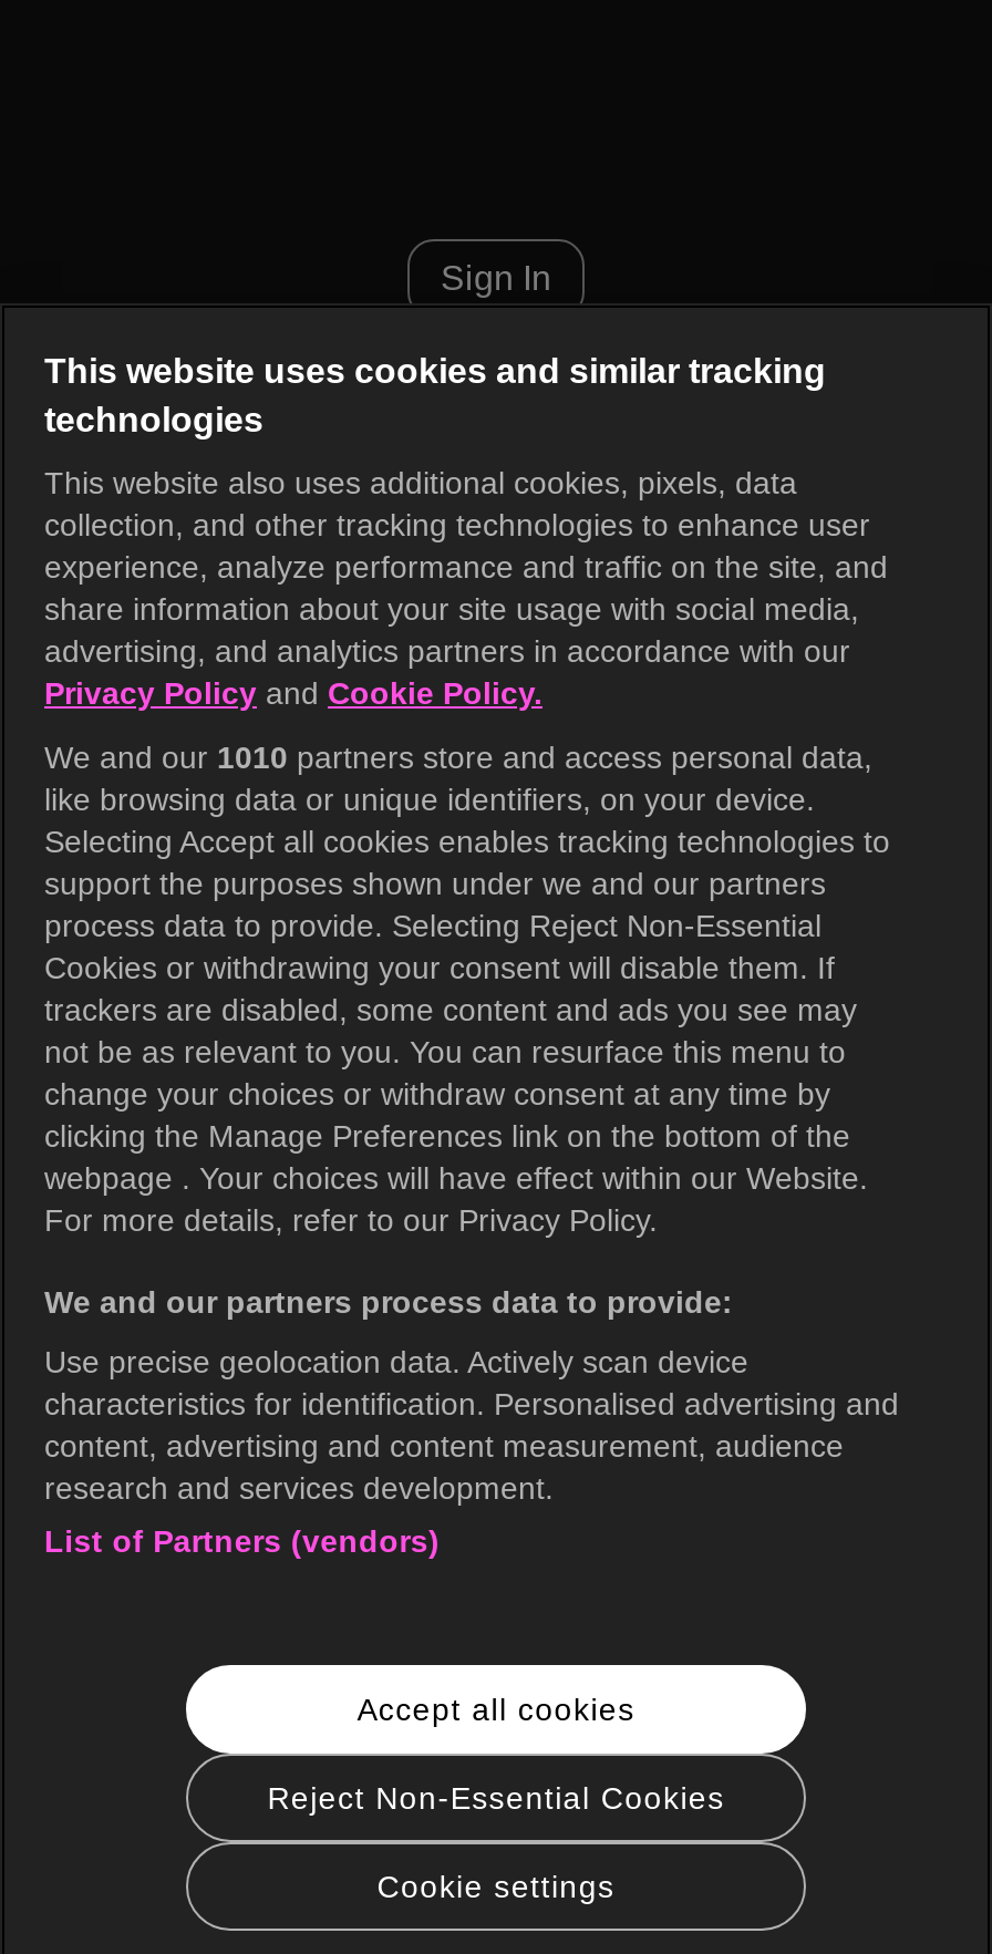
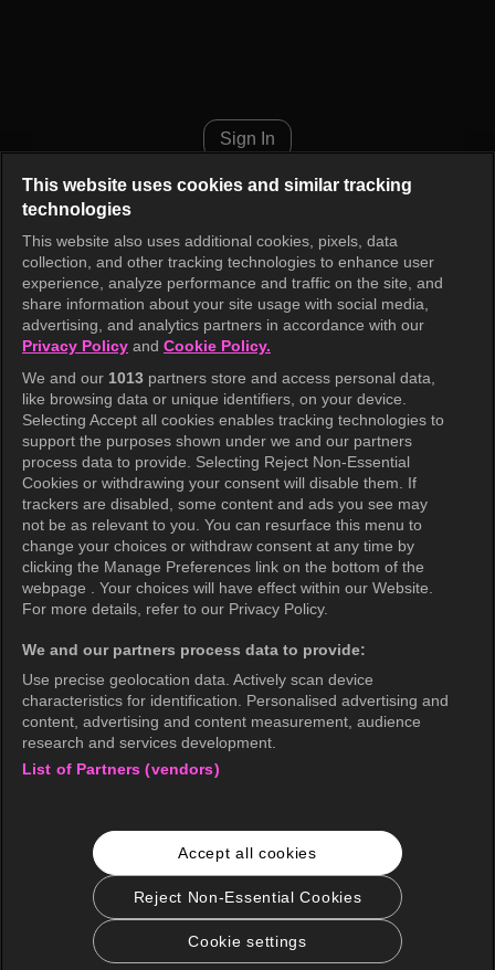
- We and our 1010 partners store and access personal data,
+ We and our 1013 partners store and access personal data,
